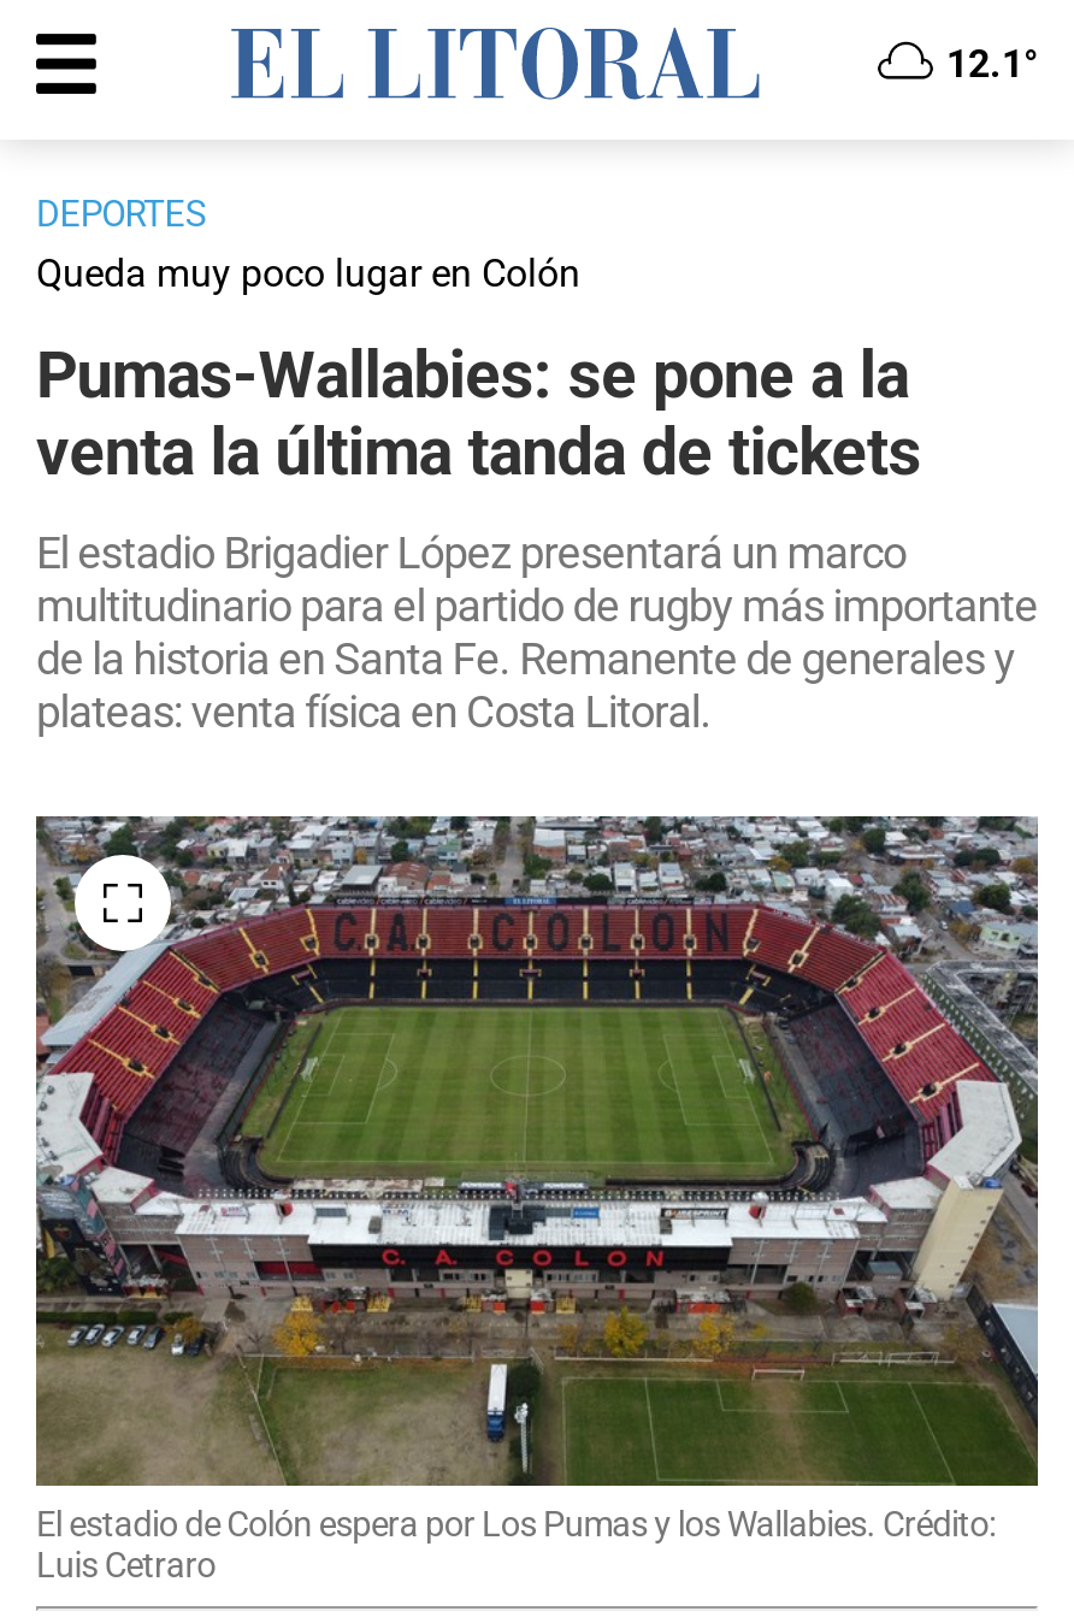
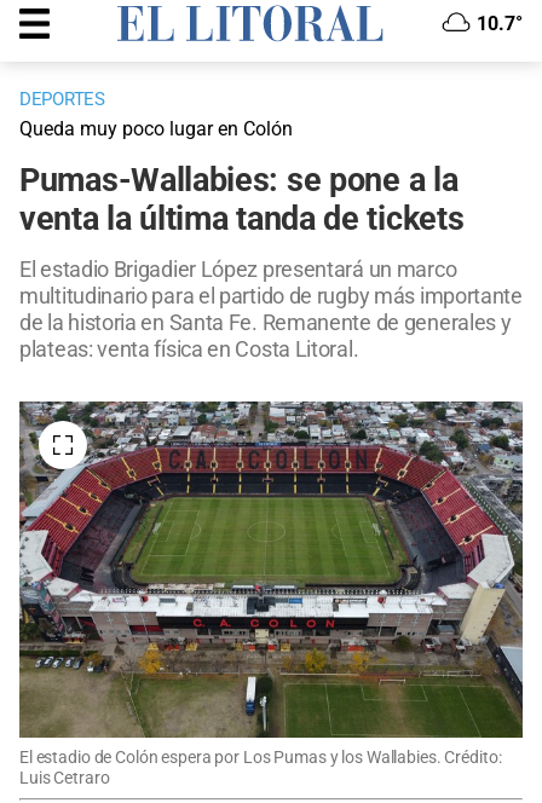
- 12.1°
+ 10.7°
